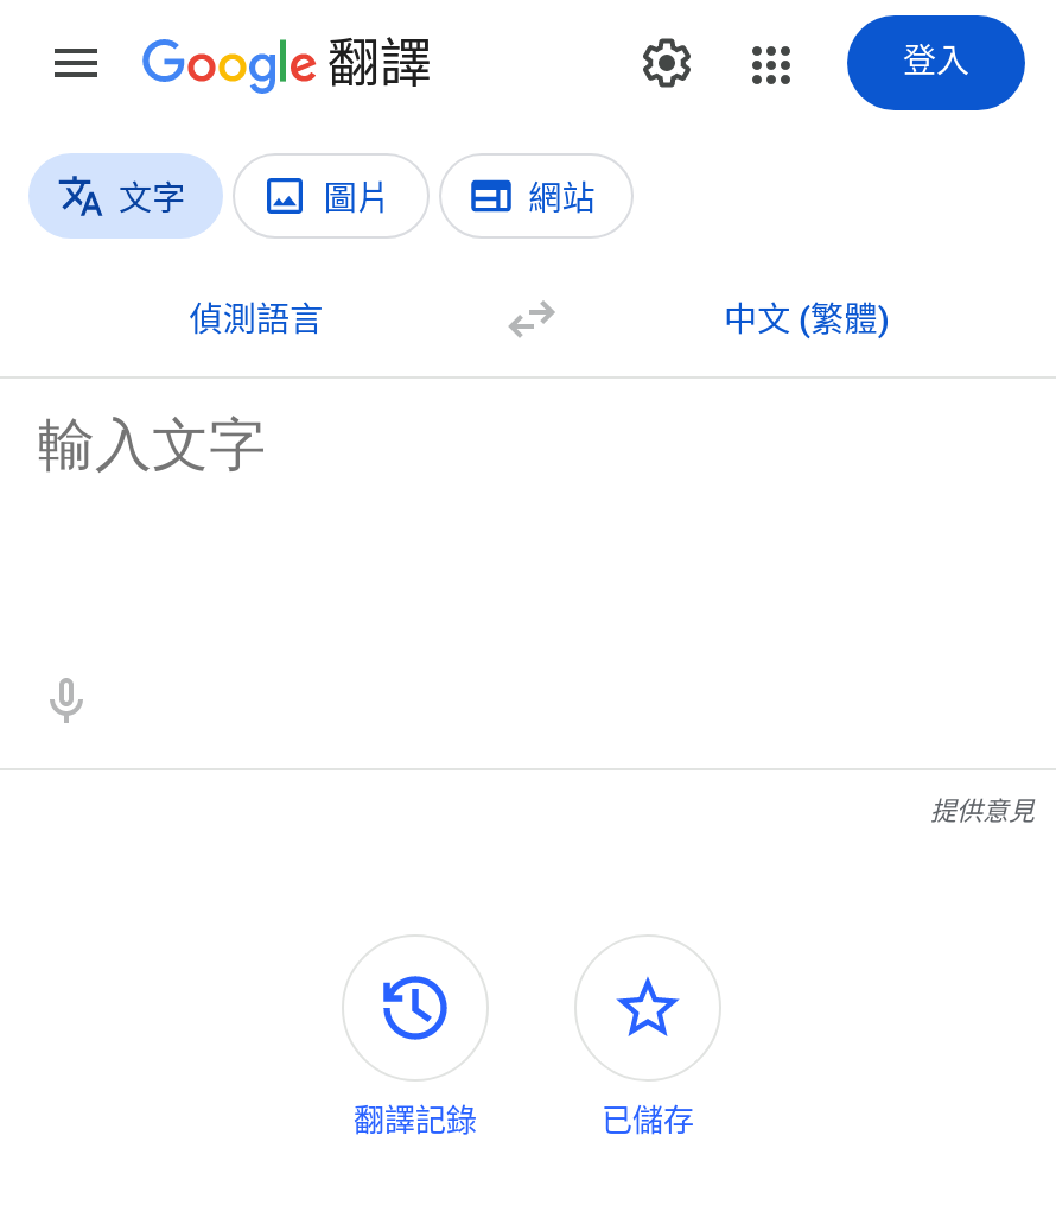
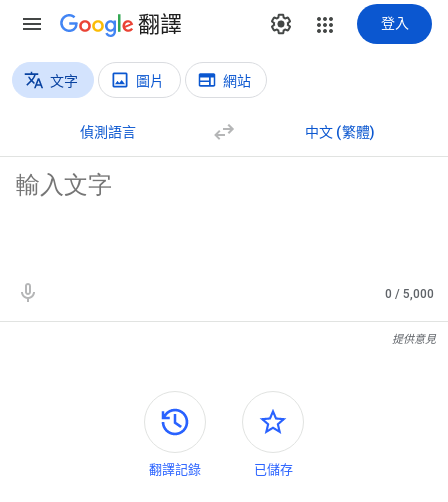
+ 0 / 5,000
